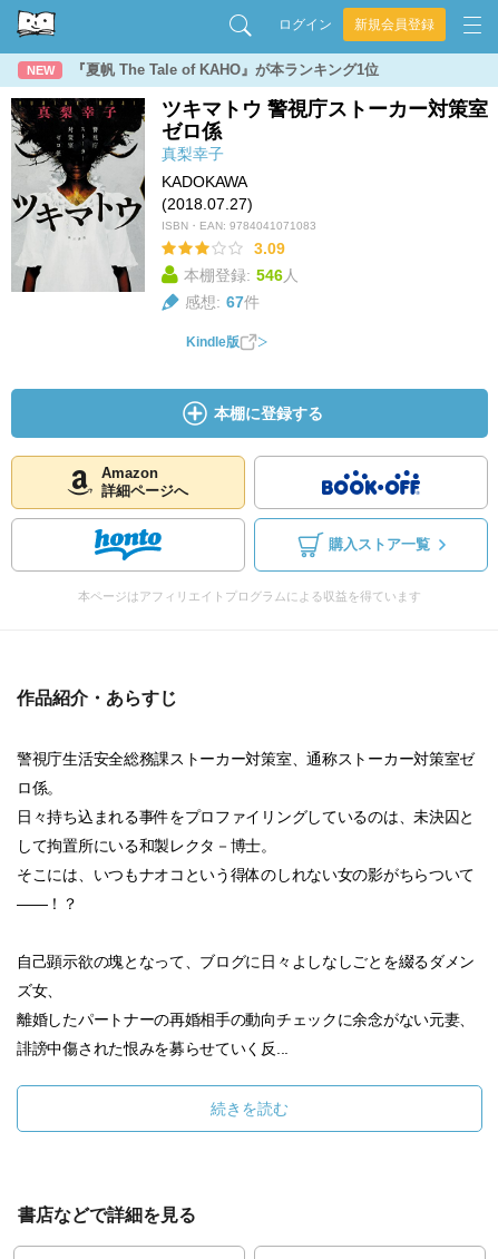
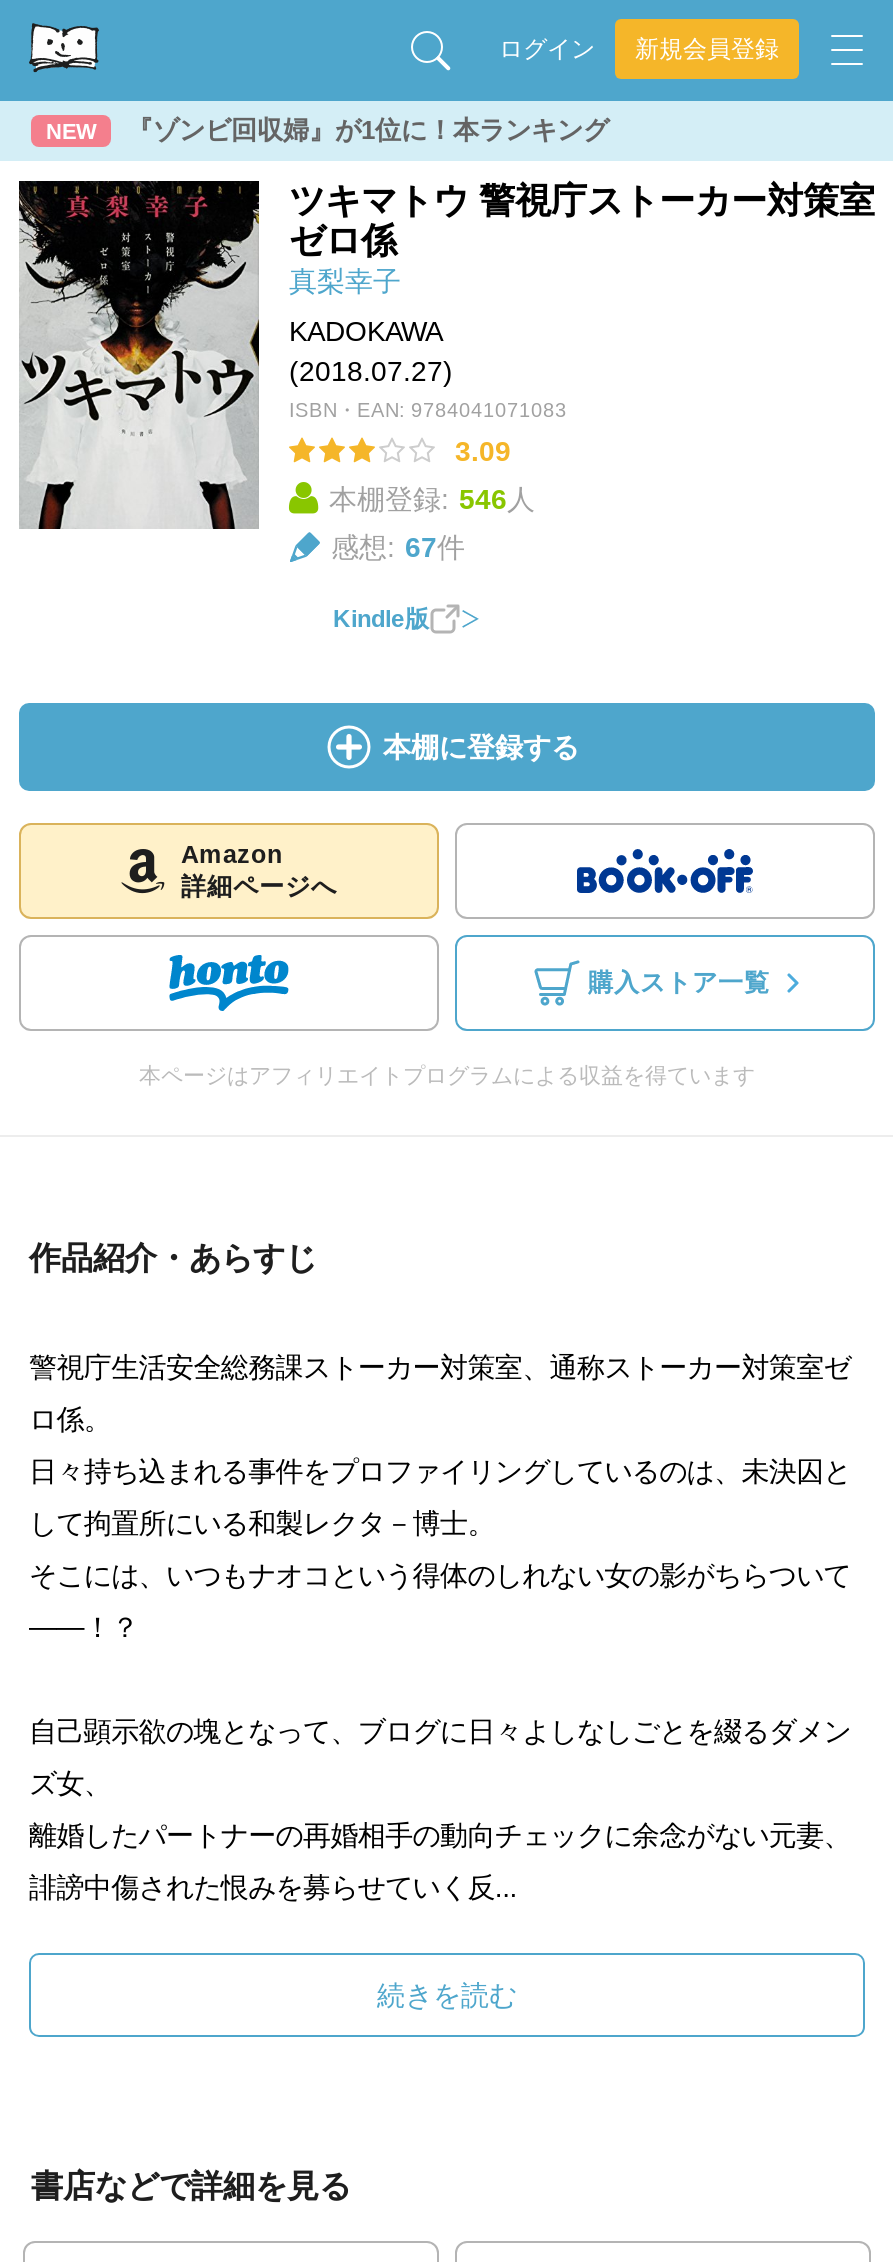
- 『夏帆 The Tale of KAHO』が本ランキング1位
+ 『ゾンビ回収婦』が1位に！本ランキング
